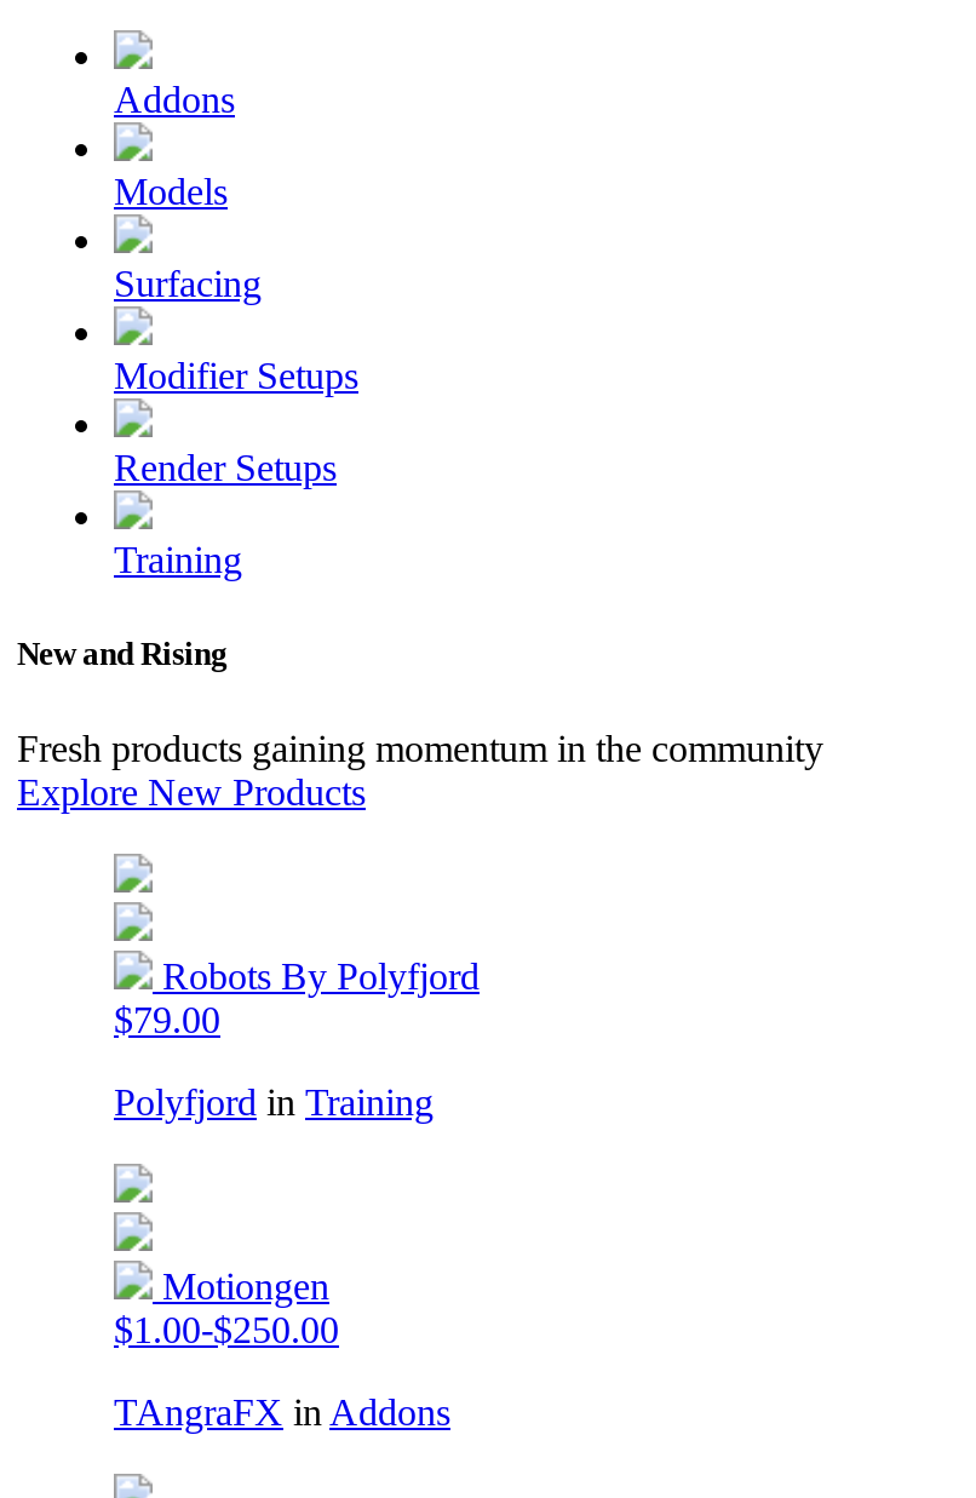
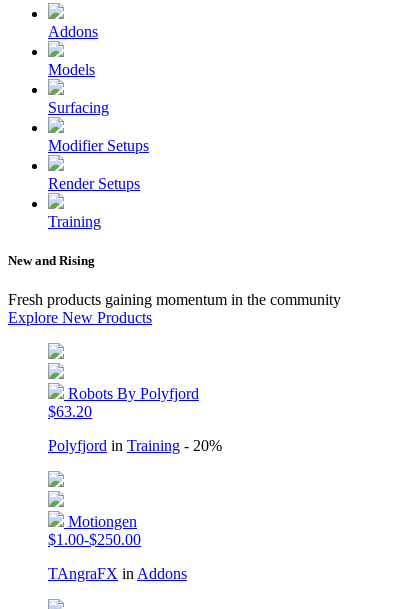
- $79.00
+ $63.20

- Polyfjord in Training
+ Polyfjord in Training - 20%
